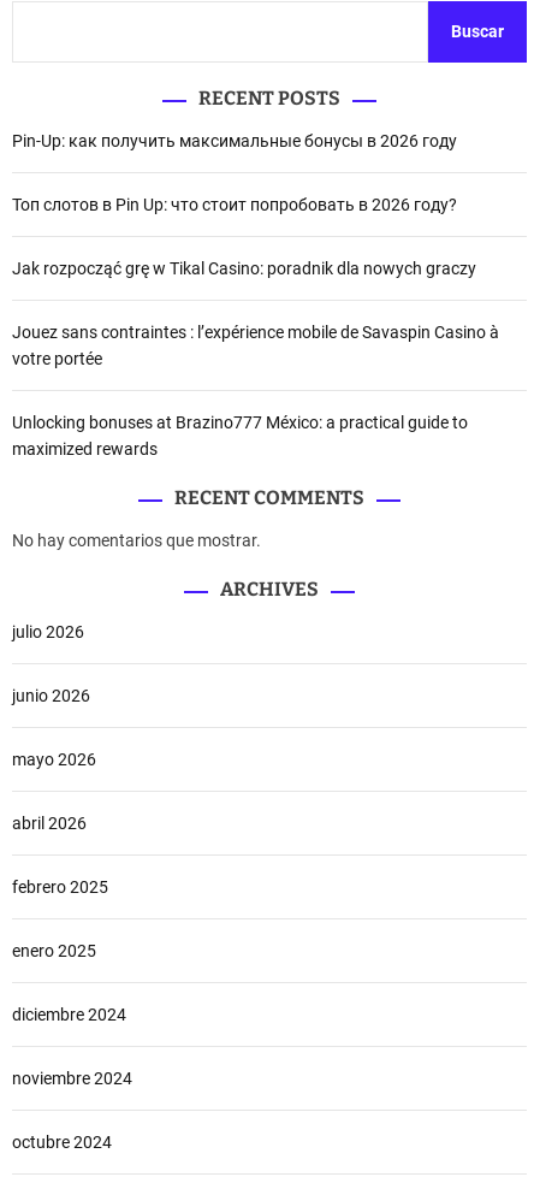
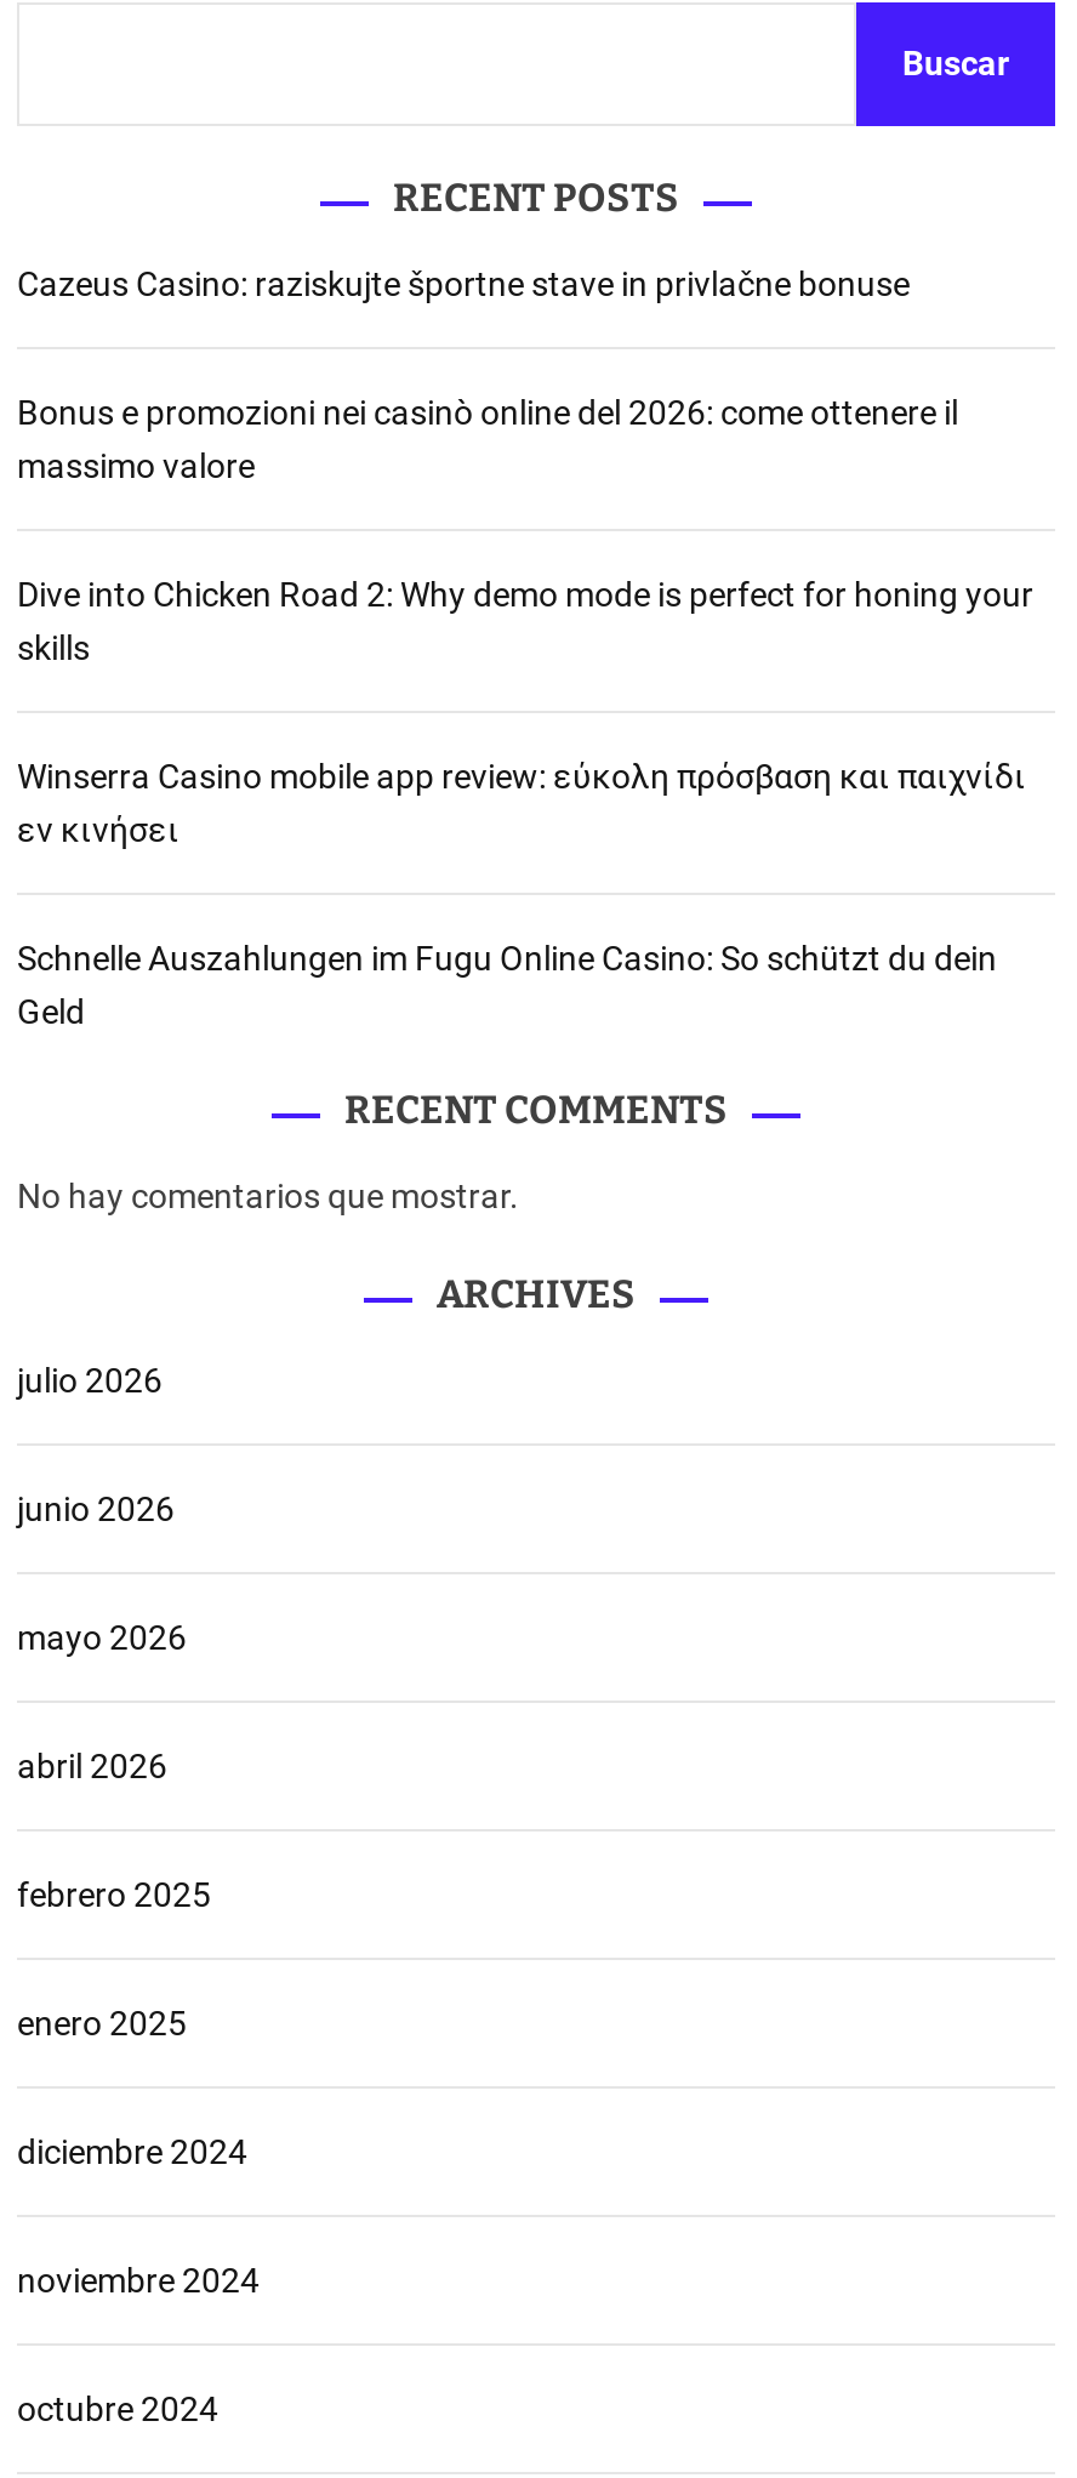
- Pin-Up: как получить максимальные бонусы в 2026 году
+ Cazeus Casino: raziskujte športne stave in privlačne bonuse

- Топ слотов в Pin Up: что стоит попробовать в 2026 году?
+ Bonus e promozioni nei casinò online del 2026: come ottenere il
+ massimo valore

- Jak rozpocząć grę w Tikal Casino: poradnik dla nowych graczy
+ Dive into Chicken Road 2: Why demo mode is perfect for honing your
+ skills

- Jouez sans contraintes : l’expérience mobile de Savaspin Casino à
- votre portée
+ Winserra Casino mobile app review: εύκολη πρόσβαση και παιχνίδι
+ εν κινήσει

- Unlocking bonuses at Brazino777 México: a practical guide to
- maximized rewards
+ Schnelle Auszahlungen im Fugu Online Casino: So schützt du dein
+ Geld
